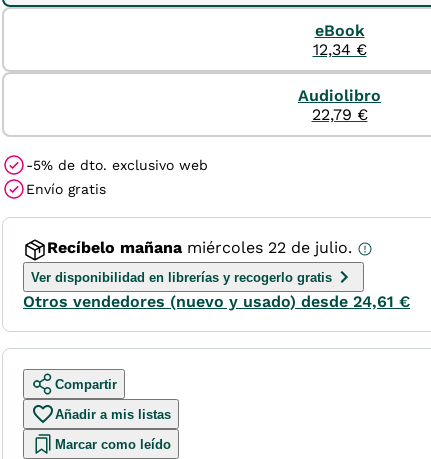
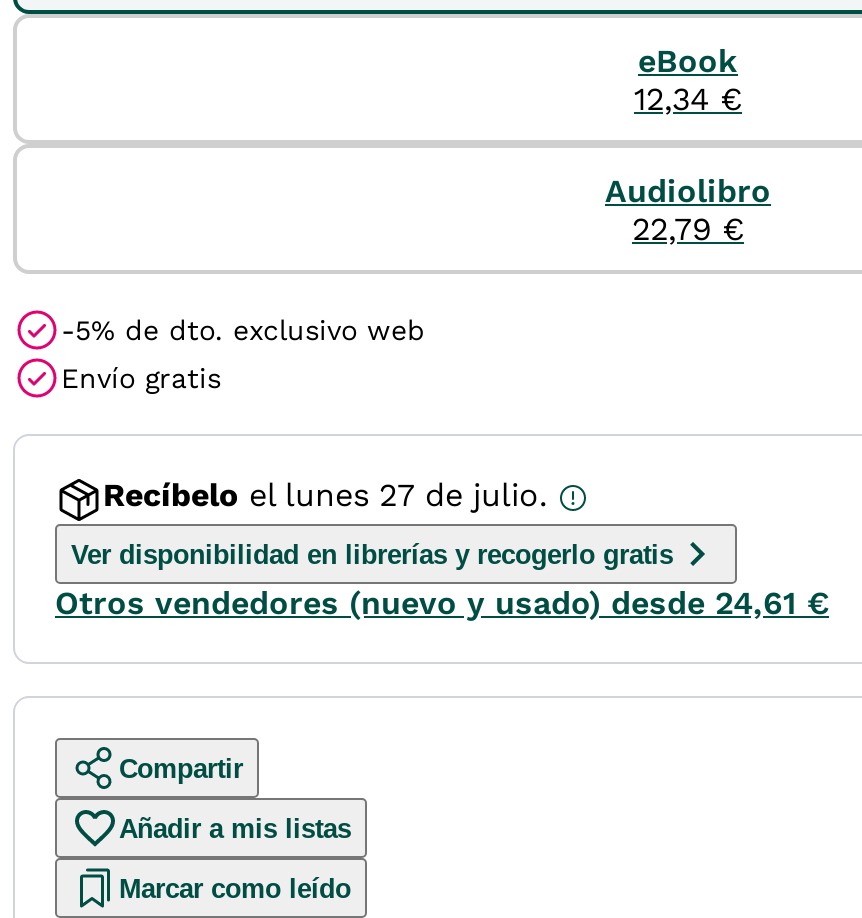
- Recíbelo mañana miércoles 22 de julio.
+ Recíbelo el lunes 27 de julio.
